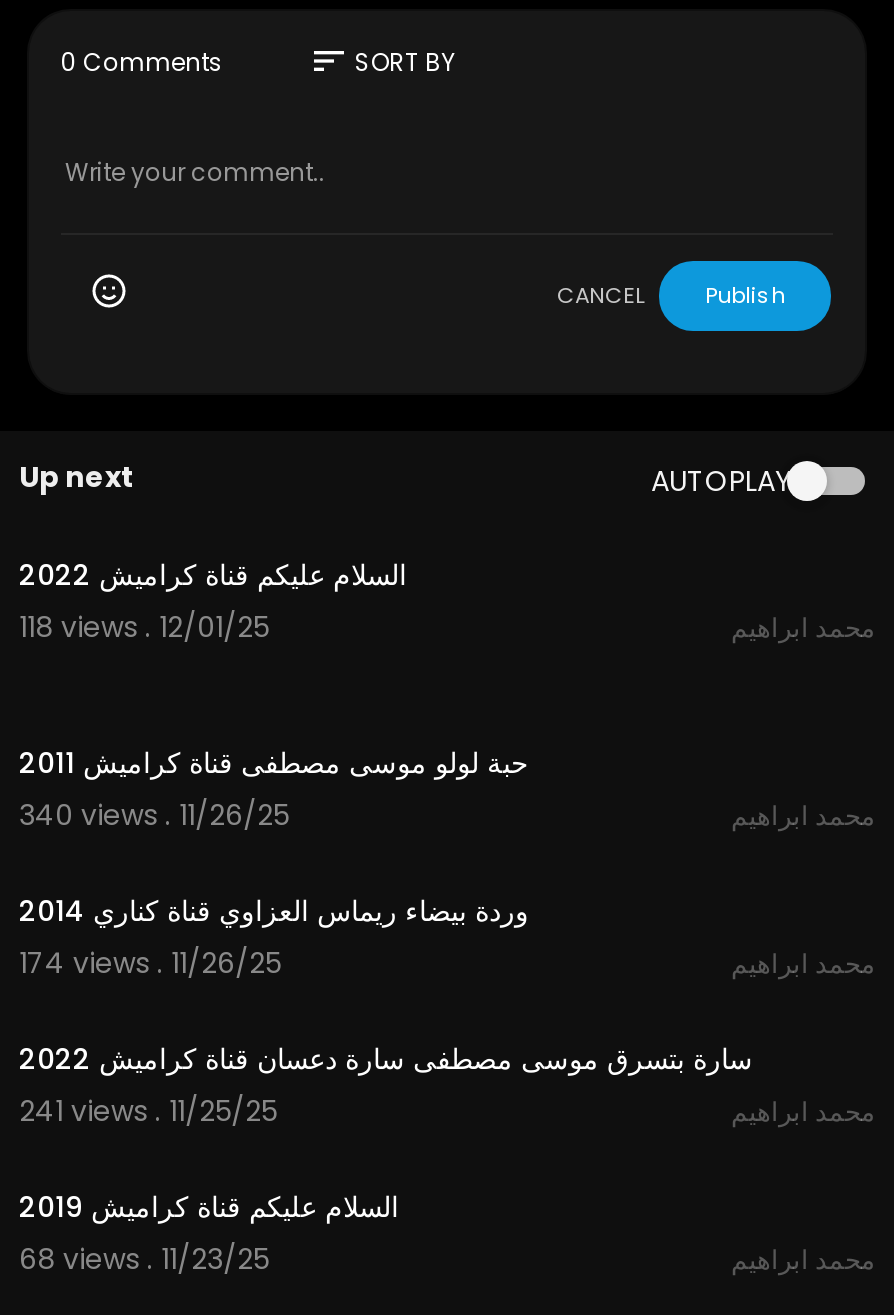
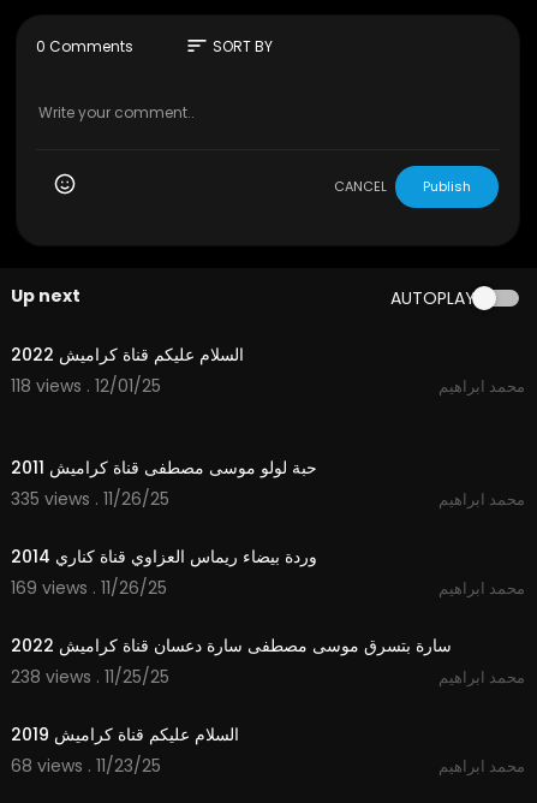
- 340 views . 11/26/25
+ 335 views . 11/26/25

- 174 views . 11/26/25
+ 169 views . 11/26/25

- 241 views . 11/25/25
+ 238 views . 11/25/25
